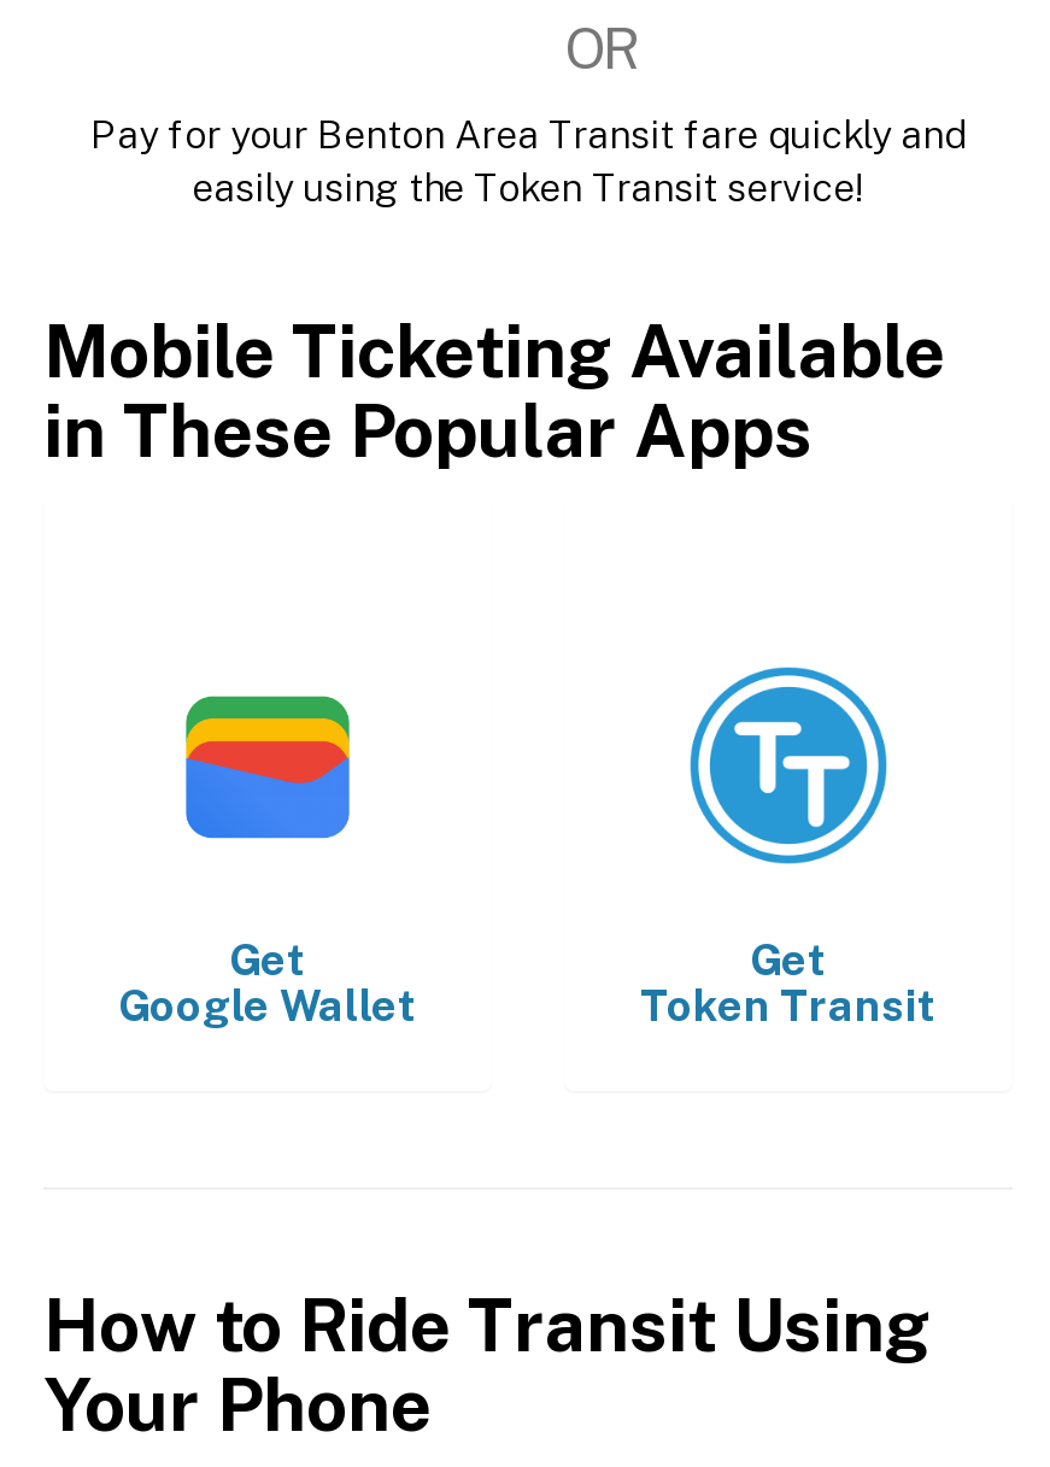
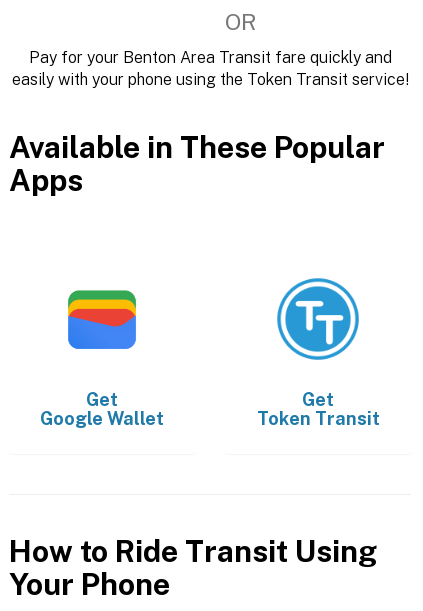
- easily using the Token Transit service!
+ easily with your phone using the Token Transit service!

- Mobile Ticketing Available
- in These Popular Apps
+ Available in These Popular
+ Apps
